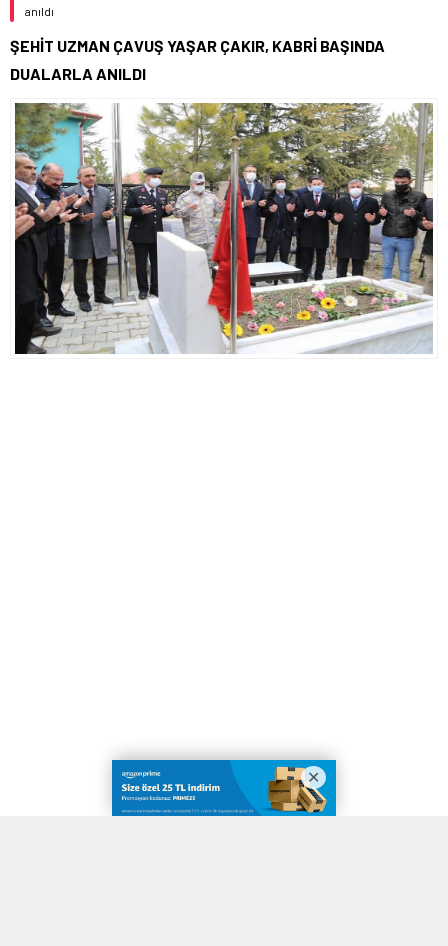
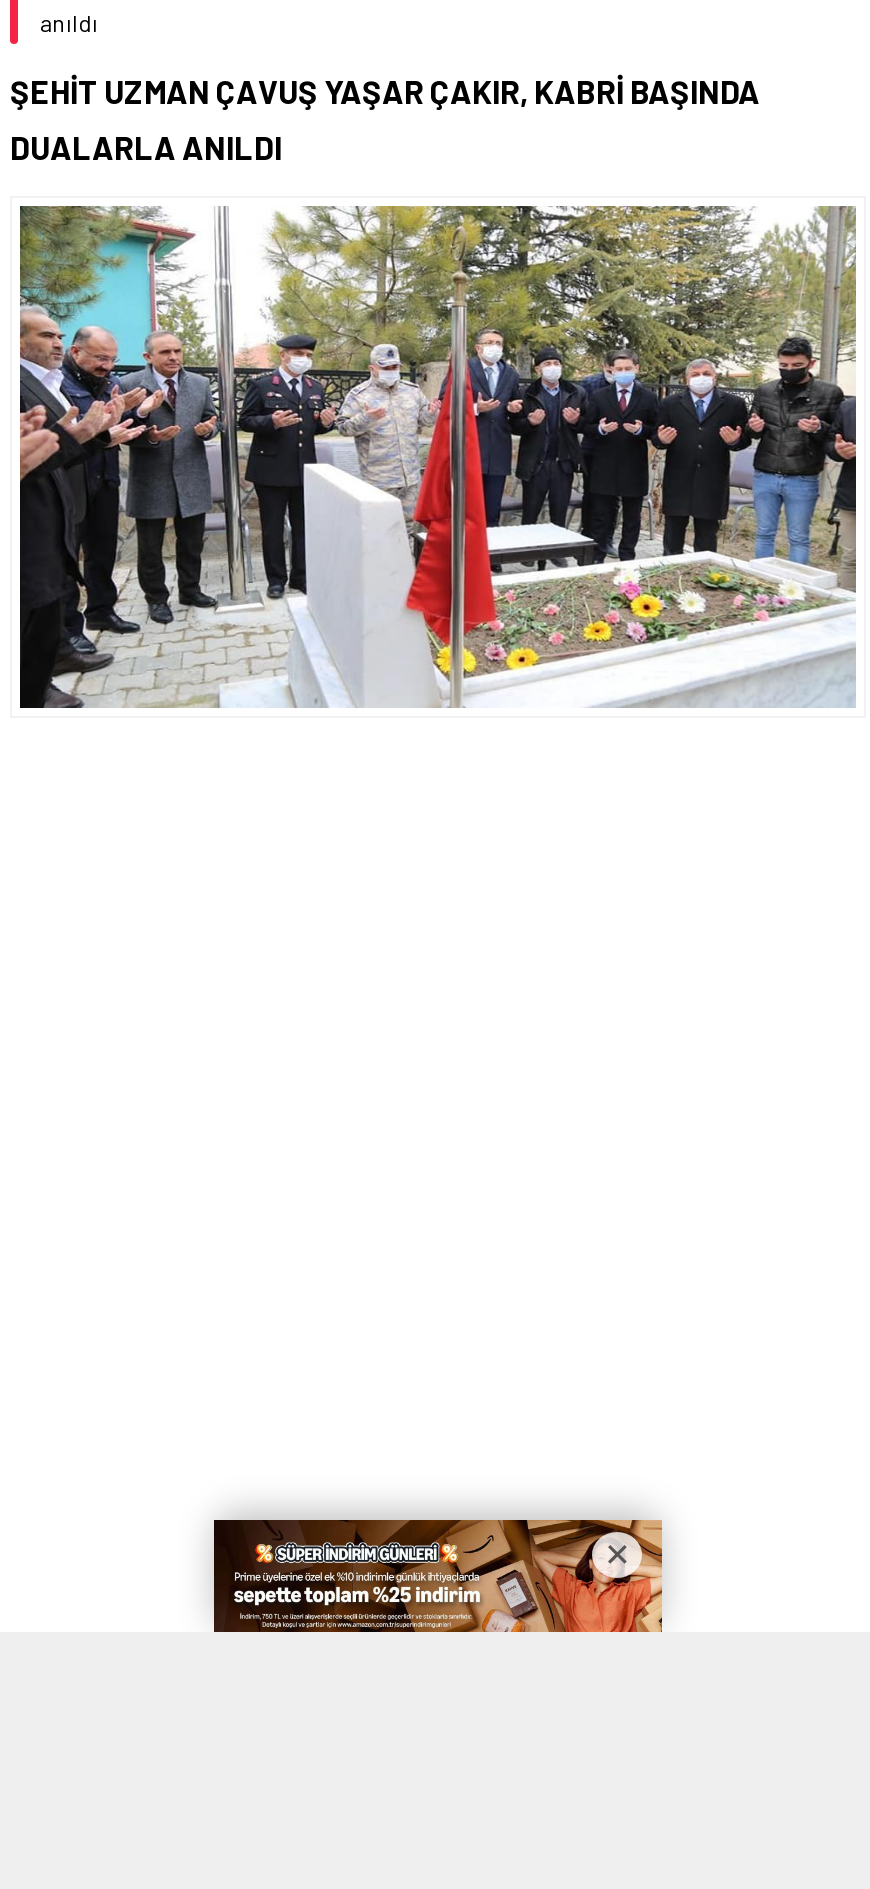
- [image]
+ [image]
